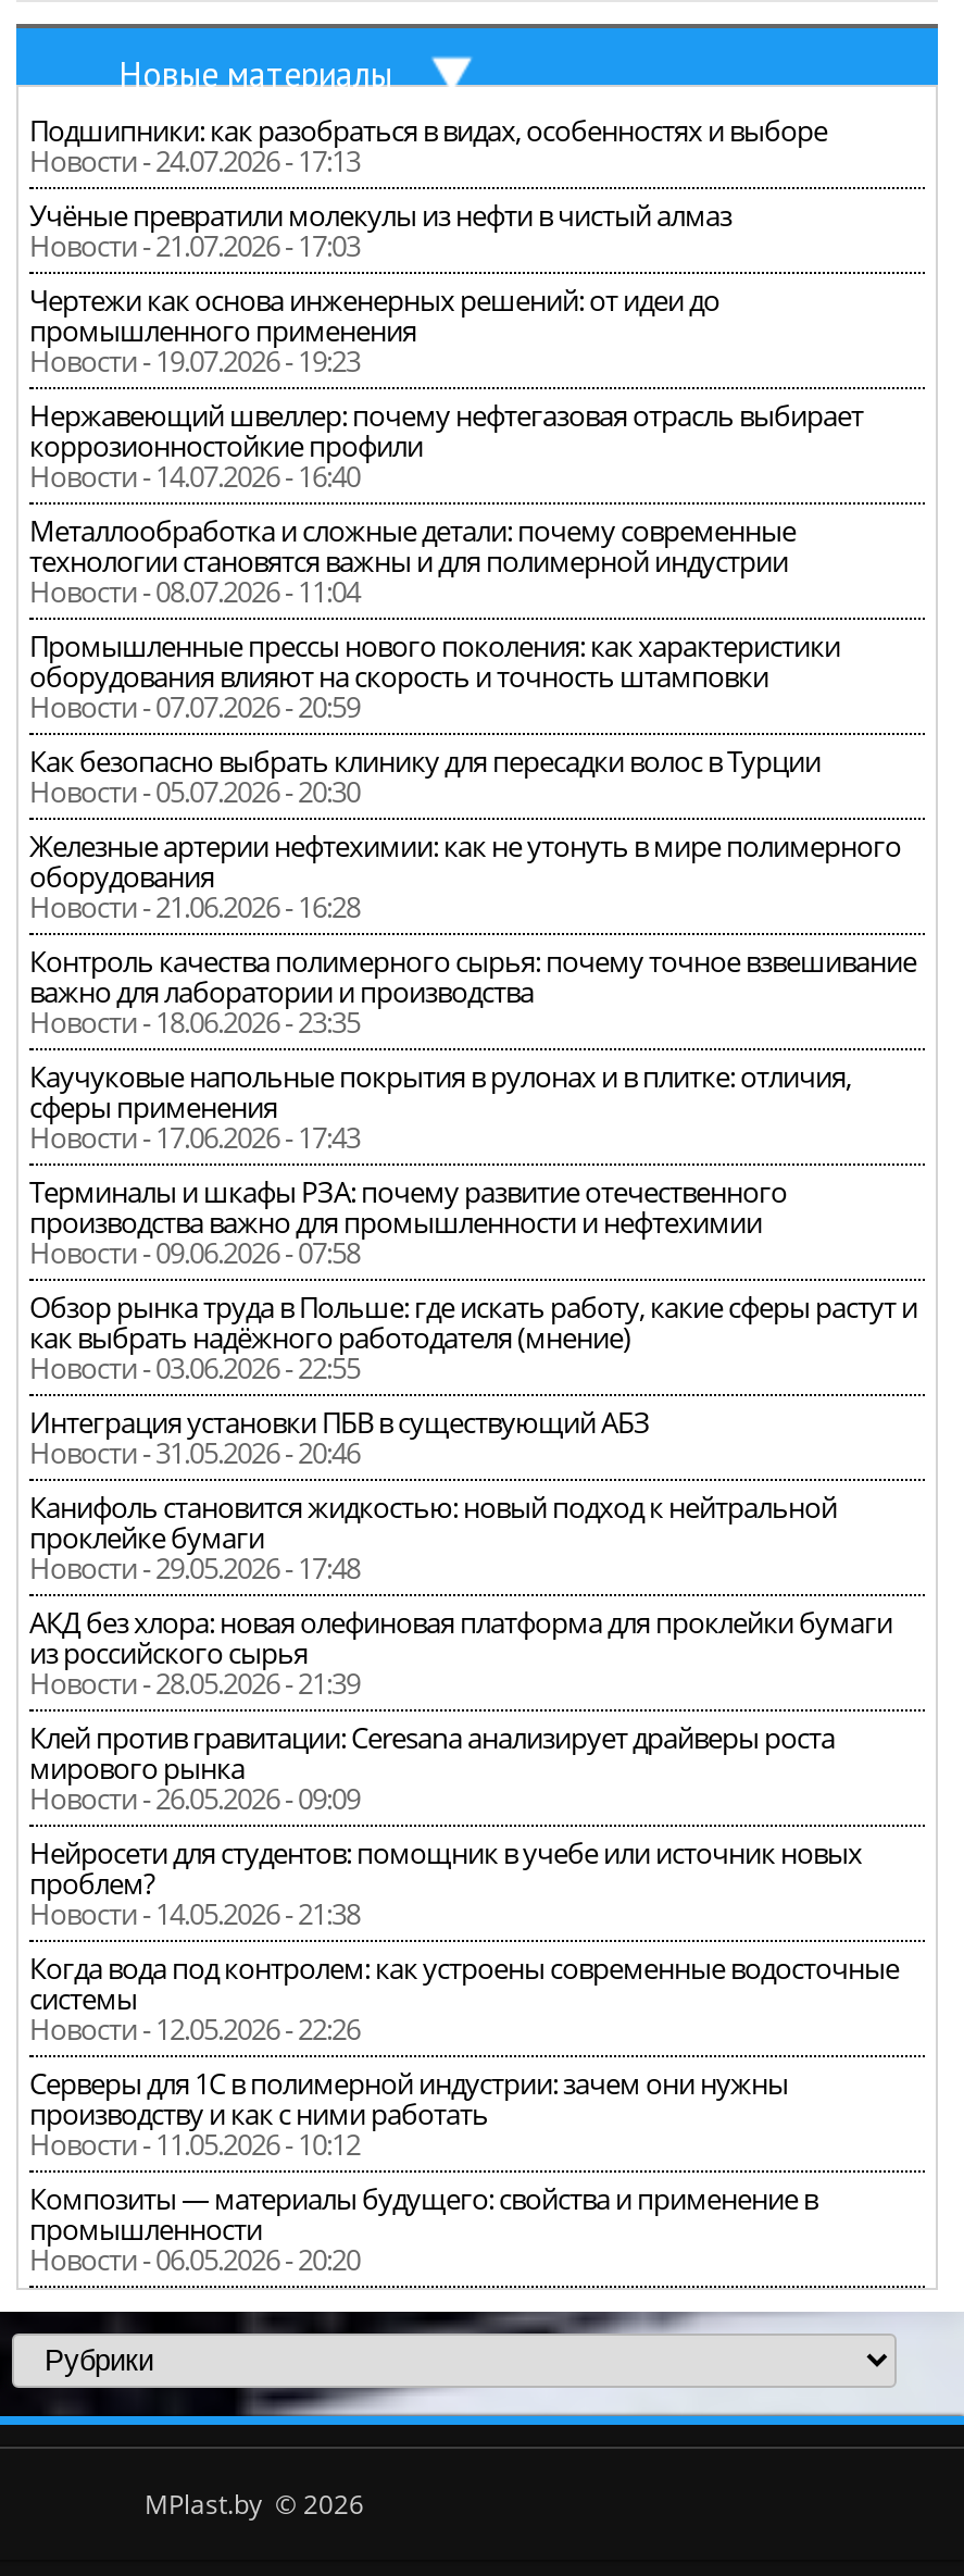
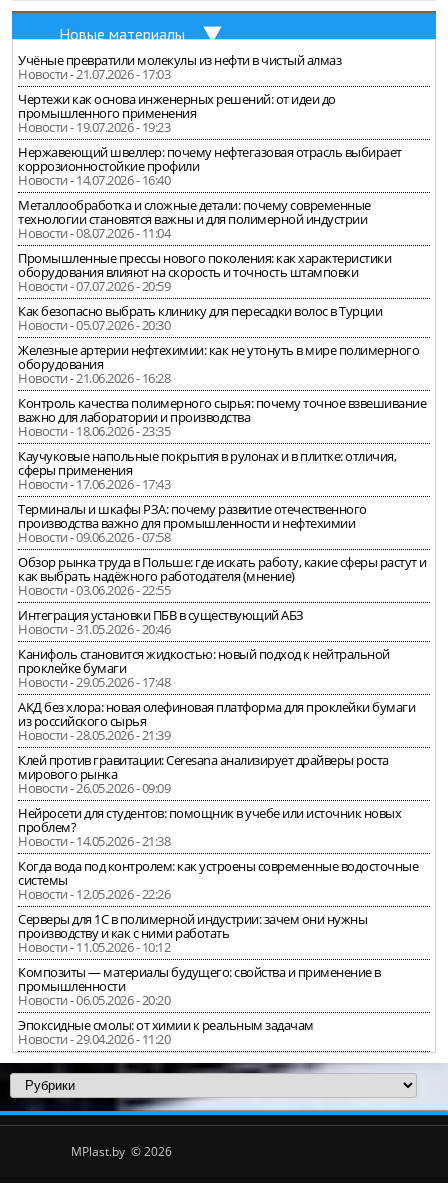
- Подшипники: как разобраться в видах, особенностях и выборе
- Новости - 24.07.2026 - 17:13

moved up: Учёные превратили молекулы из нефти в чистый алмаз | Новости - 21.07.2026 - 17:03 | Чертежи как основа инженерных решений: от идеи до | ... | промышленности | Новости - 06.05.2026 - 20:20

+ Эпоксидные смолы: от химии к реальным задачам
+ Новости - 29.04.2026 - 11:20
